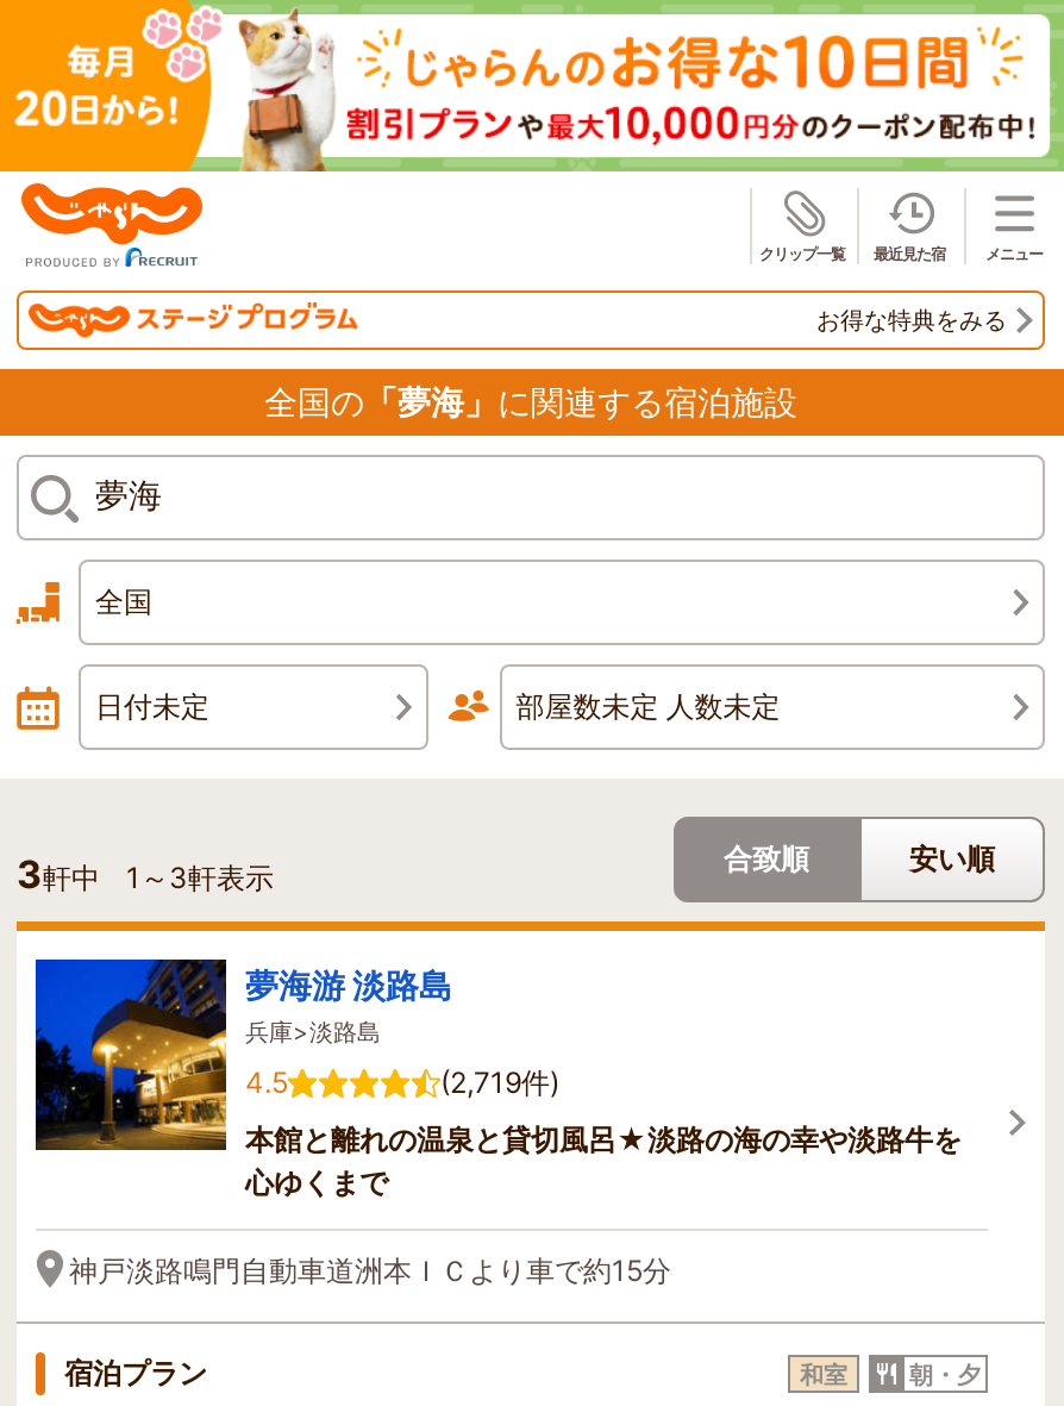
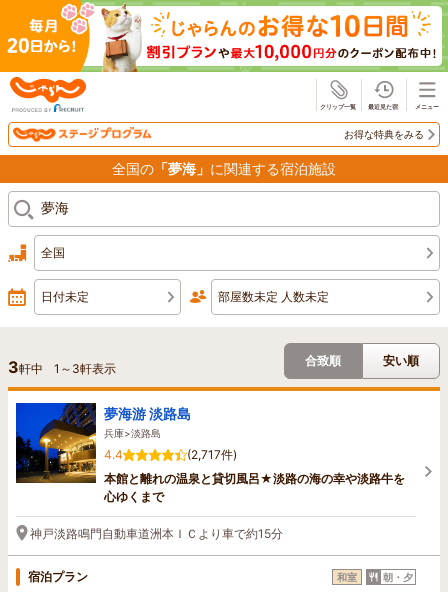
- 4.5
+ 4.4

- (2,719件)
+ (2,717件)
